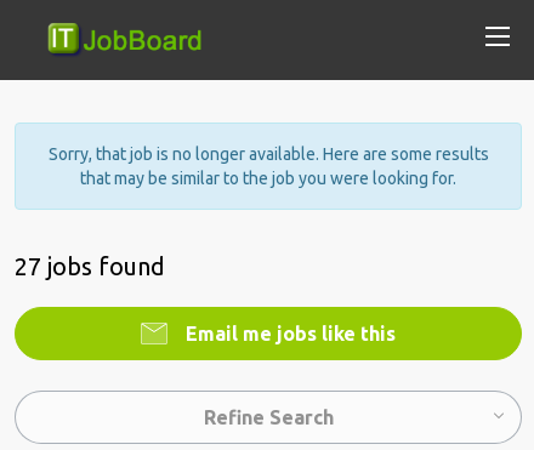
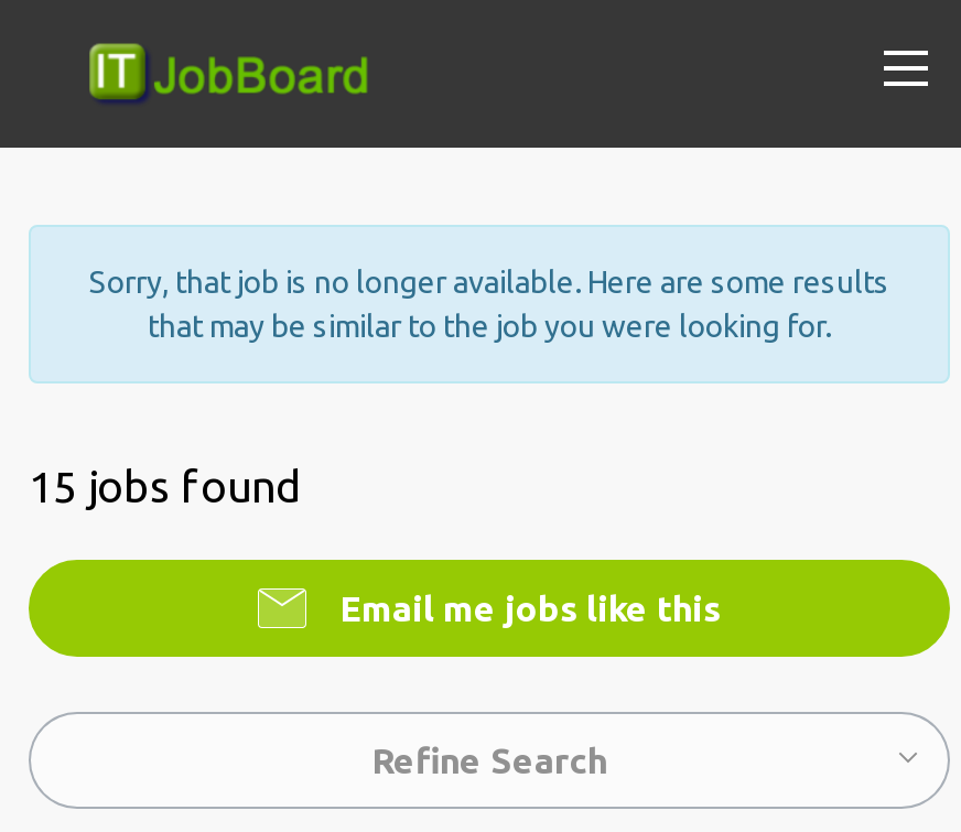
- 27 jobs found
+ 15 jobs found
